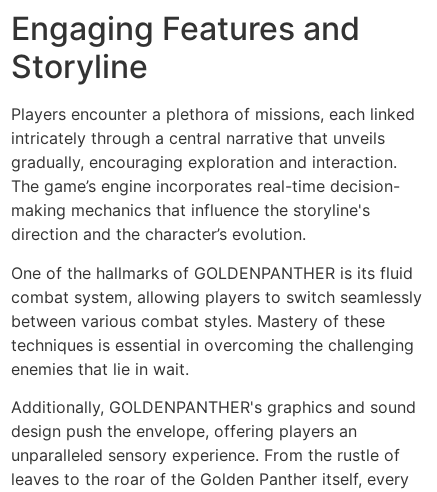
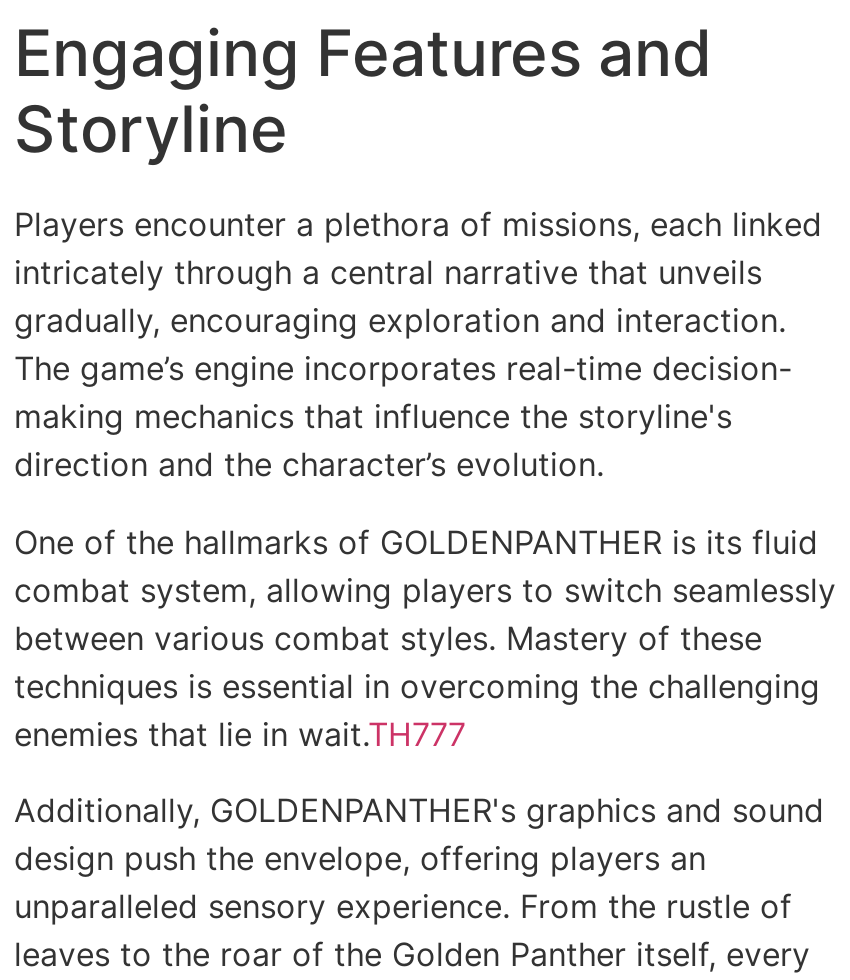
- enemies that lie in wait.
+ enemies that lie in wait.TH777
